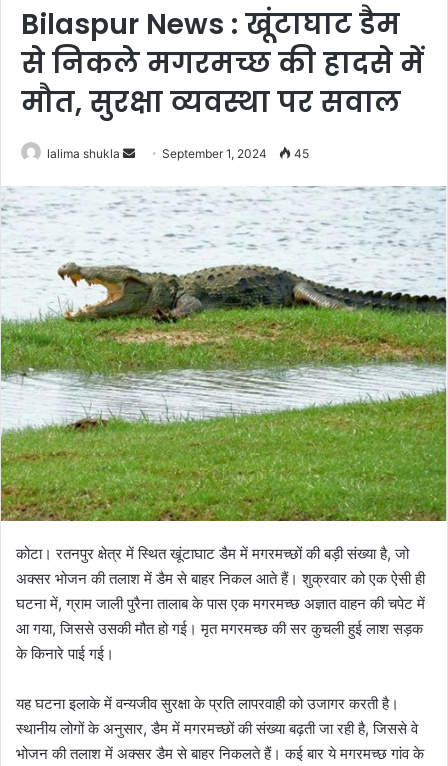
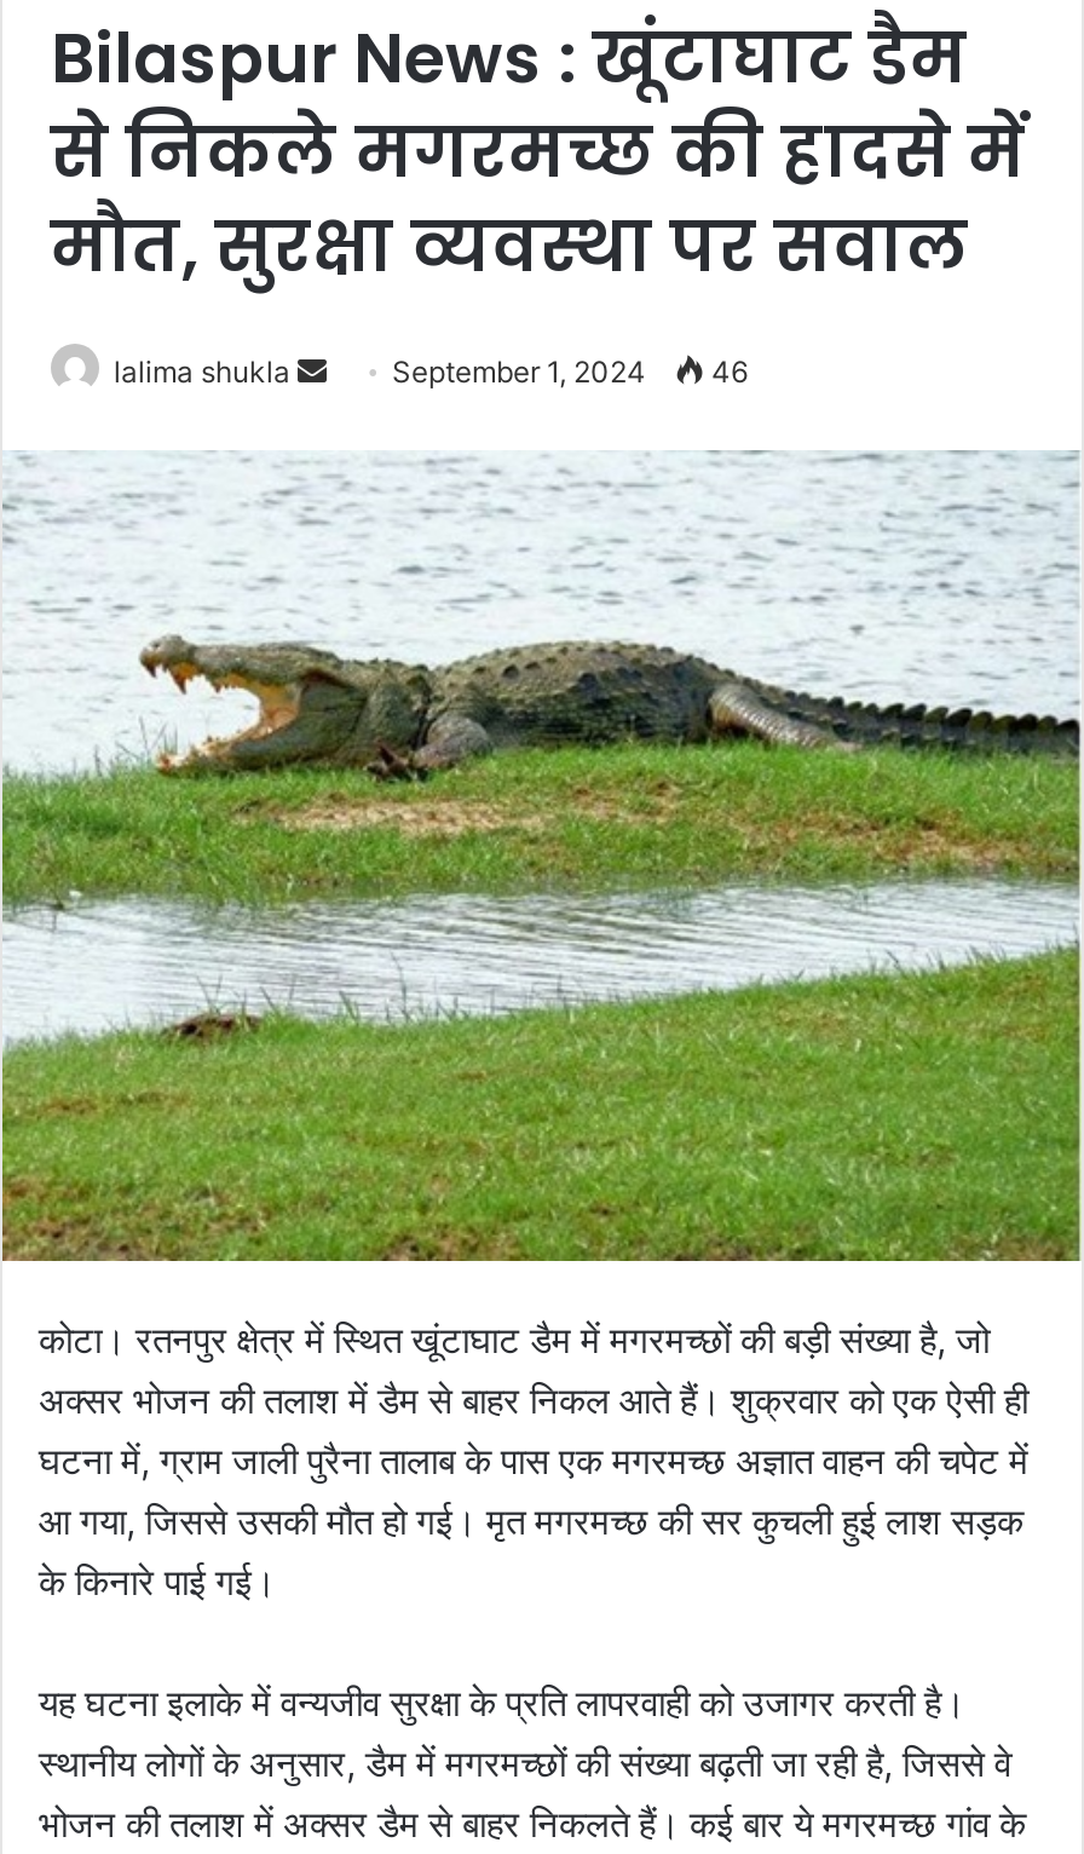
- 45
+ 46
